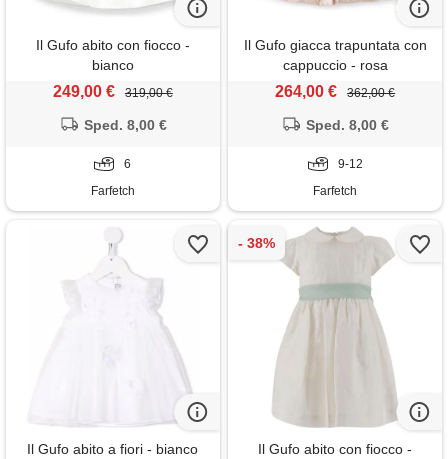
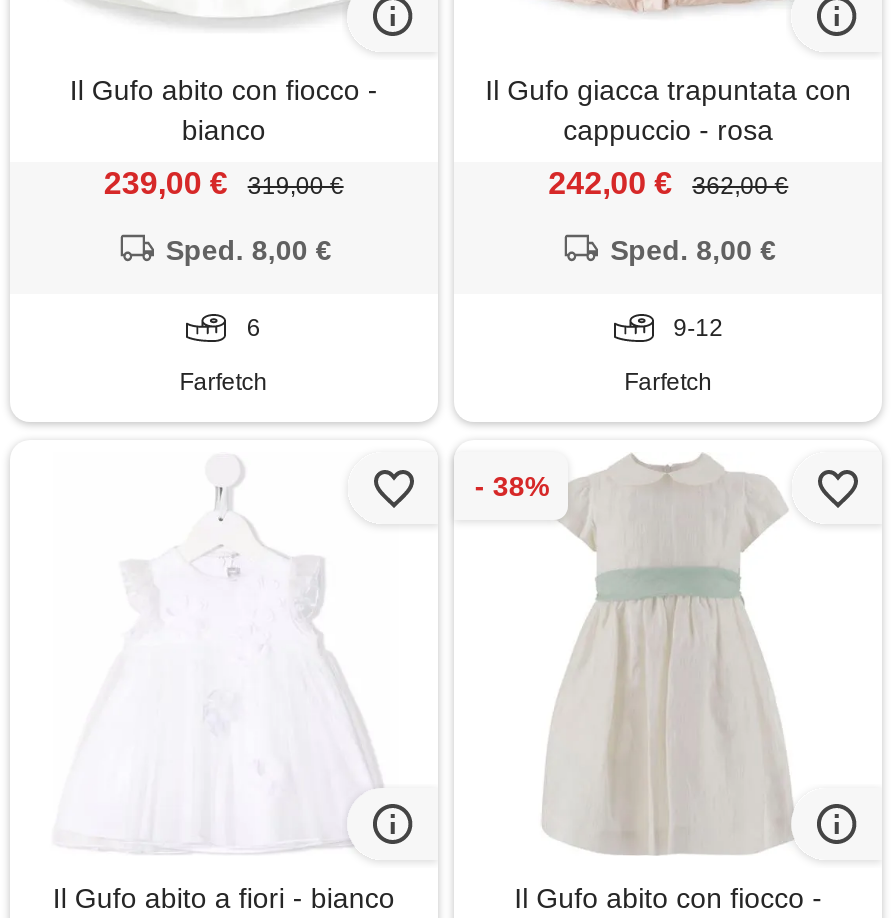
- 249,00 €
+ 239,00 €

- 264,00 €
+ 242,00 €
